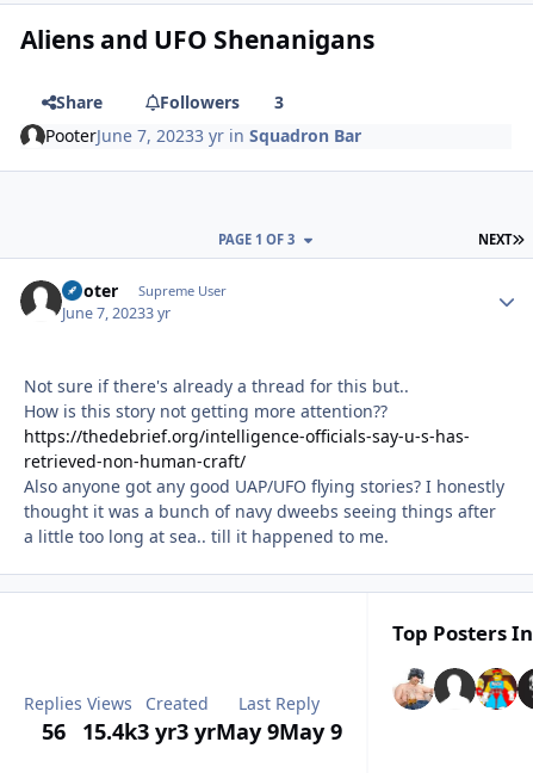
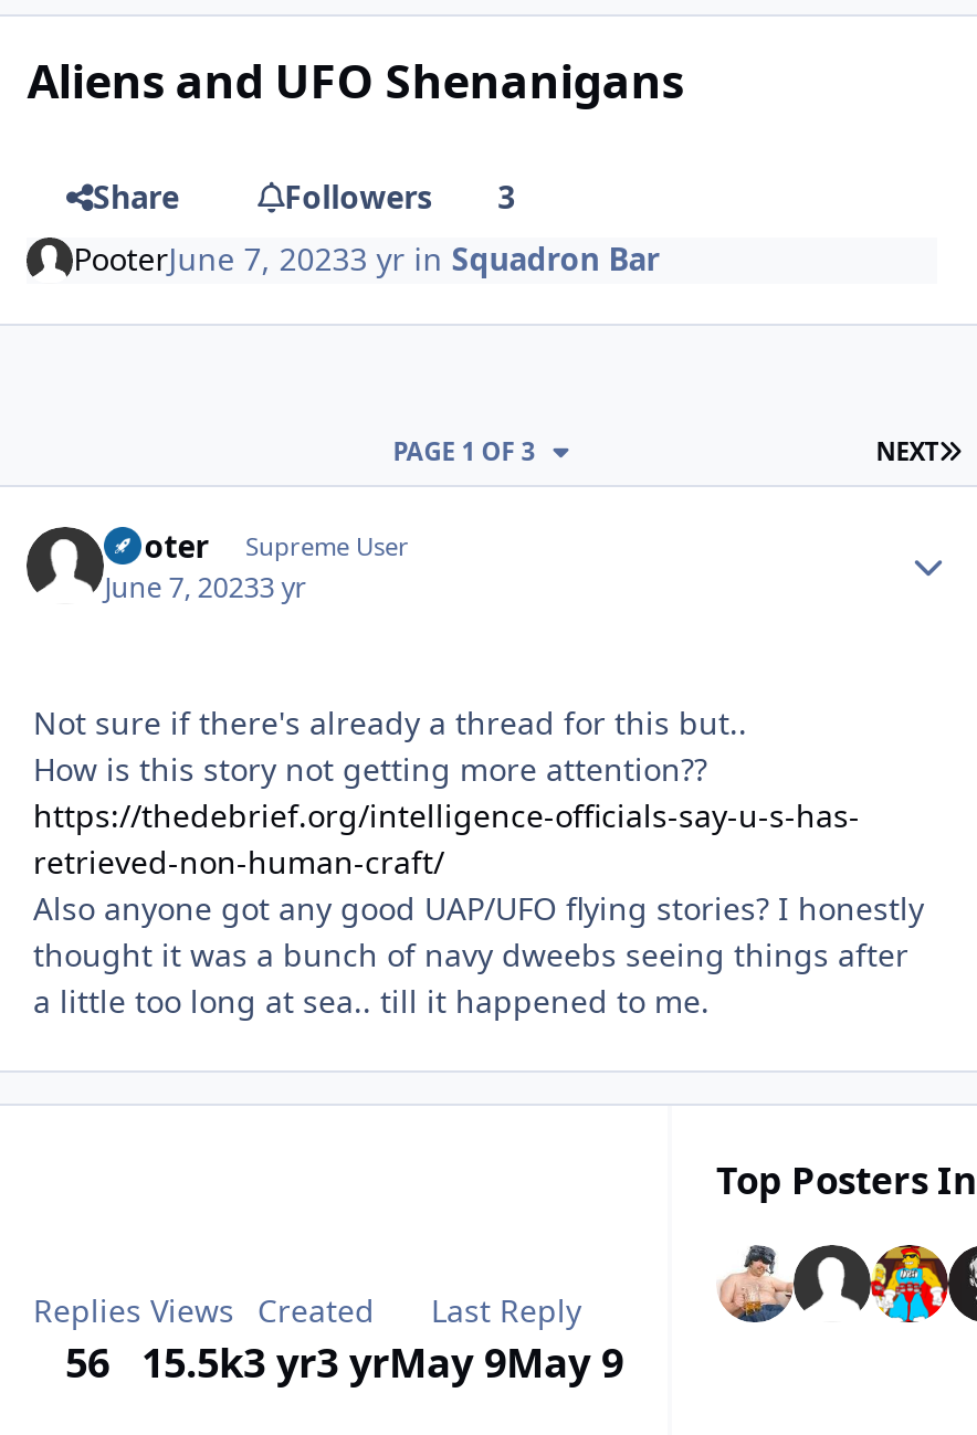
- 56 15.4k 3 yr3 yr May 9May 9
+ 56 15.5k 3 yr3 yr May 9May 9
